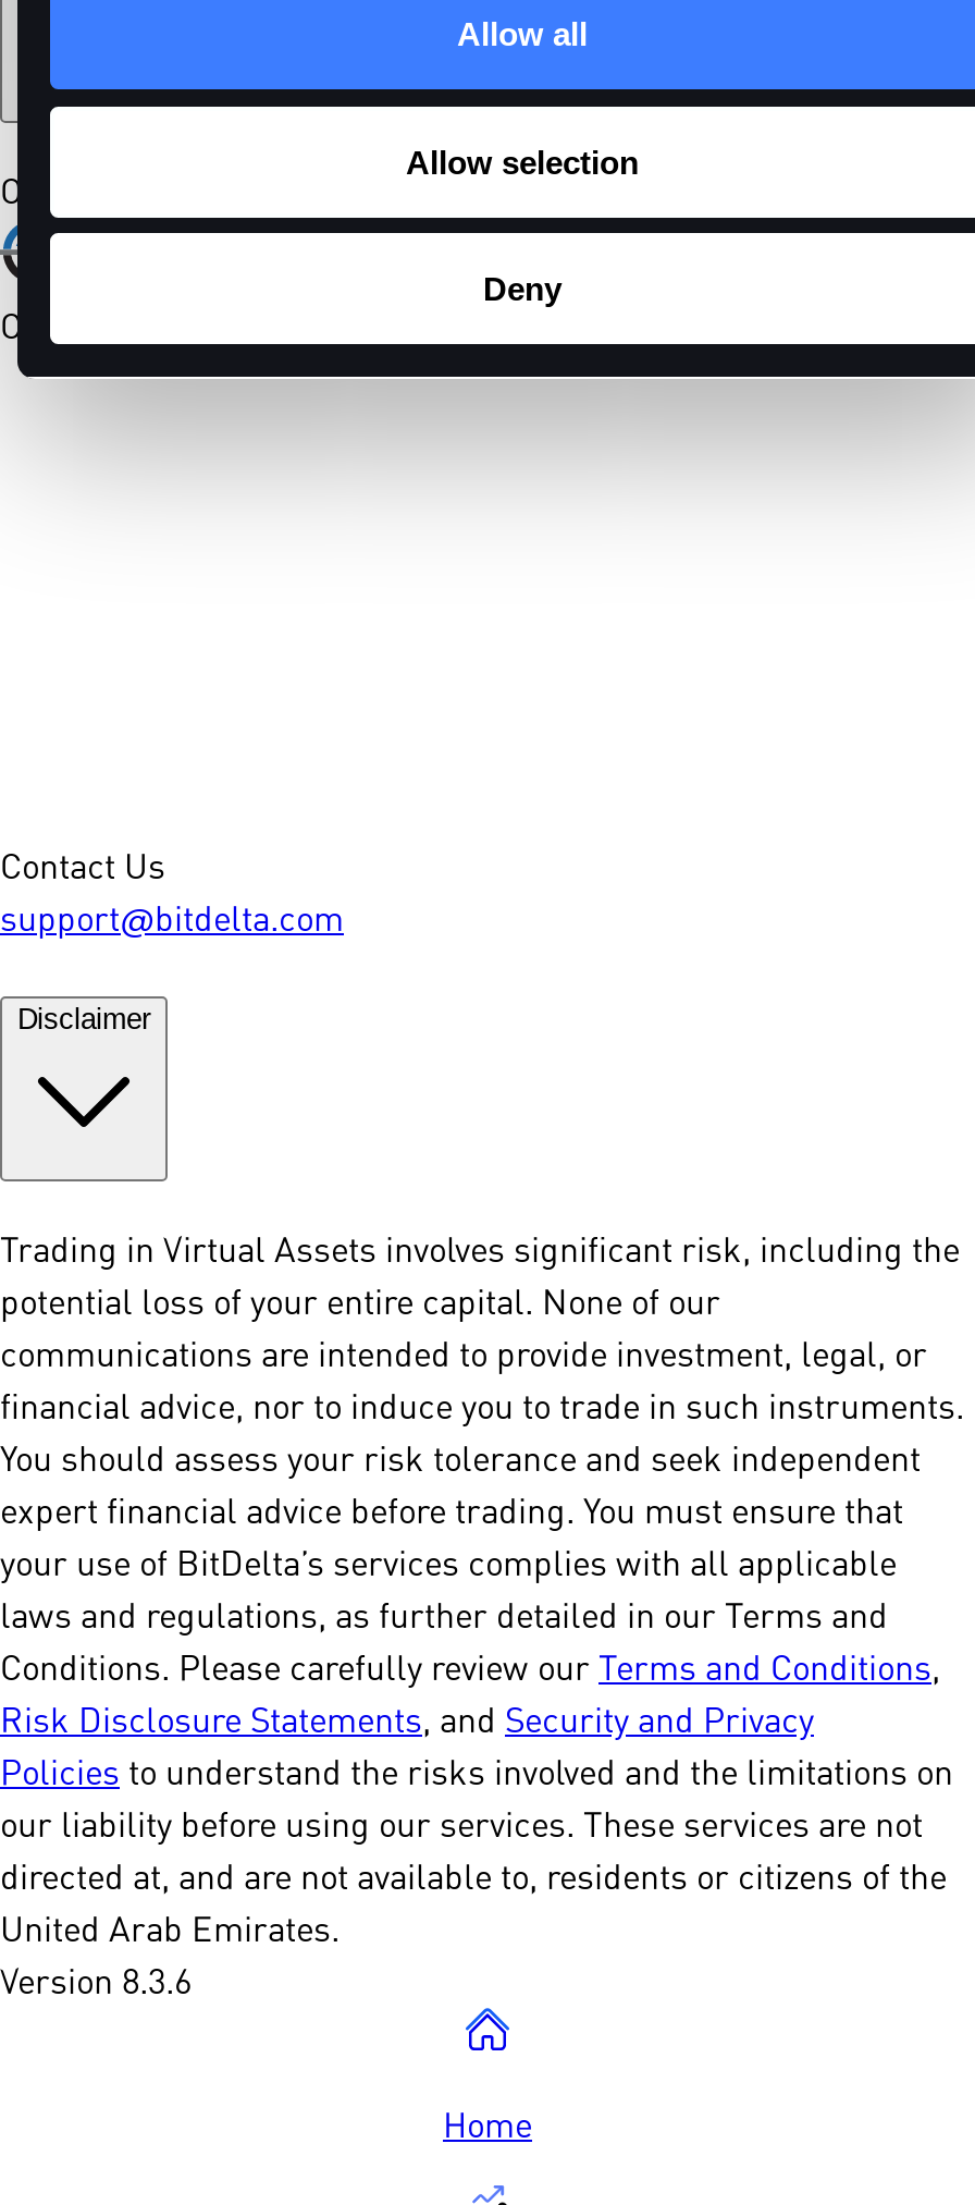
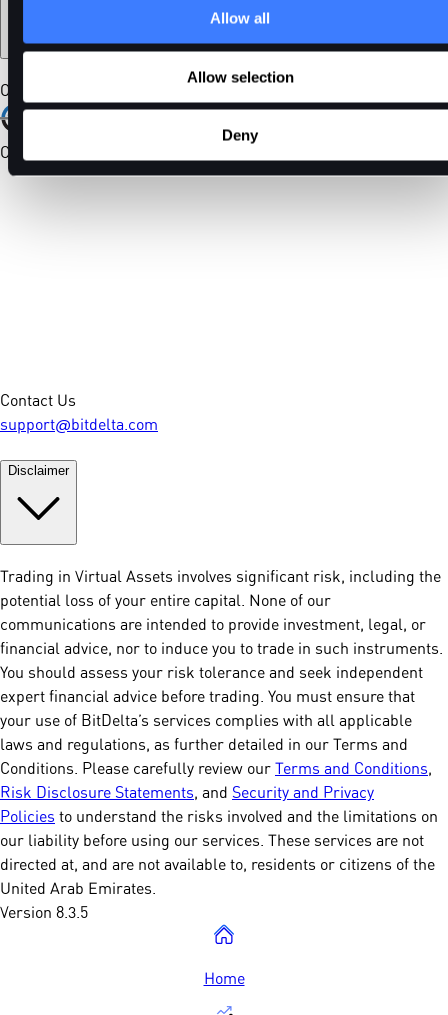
- Version 8.3.6
+ Version 8.3.5
